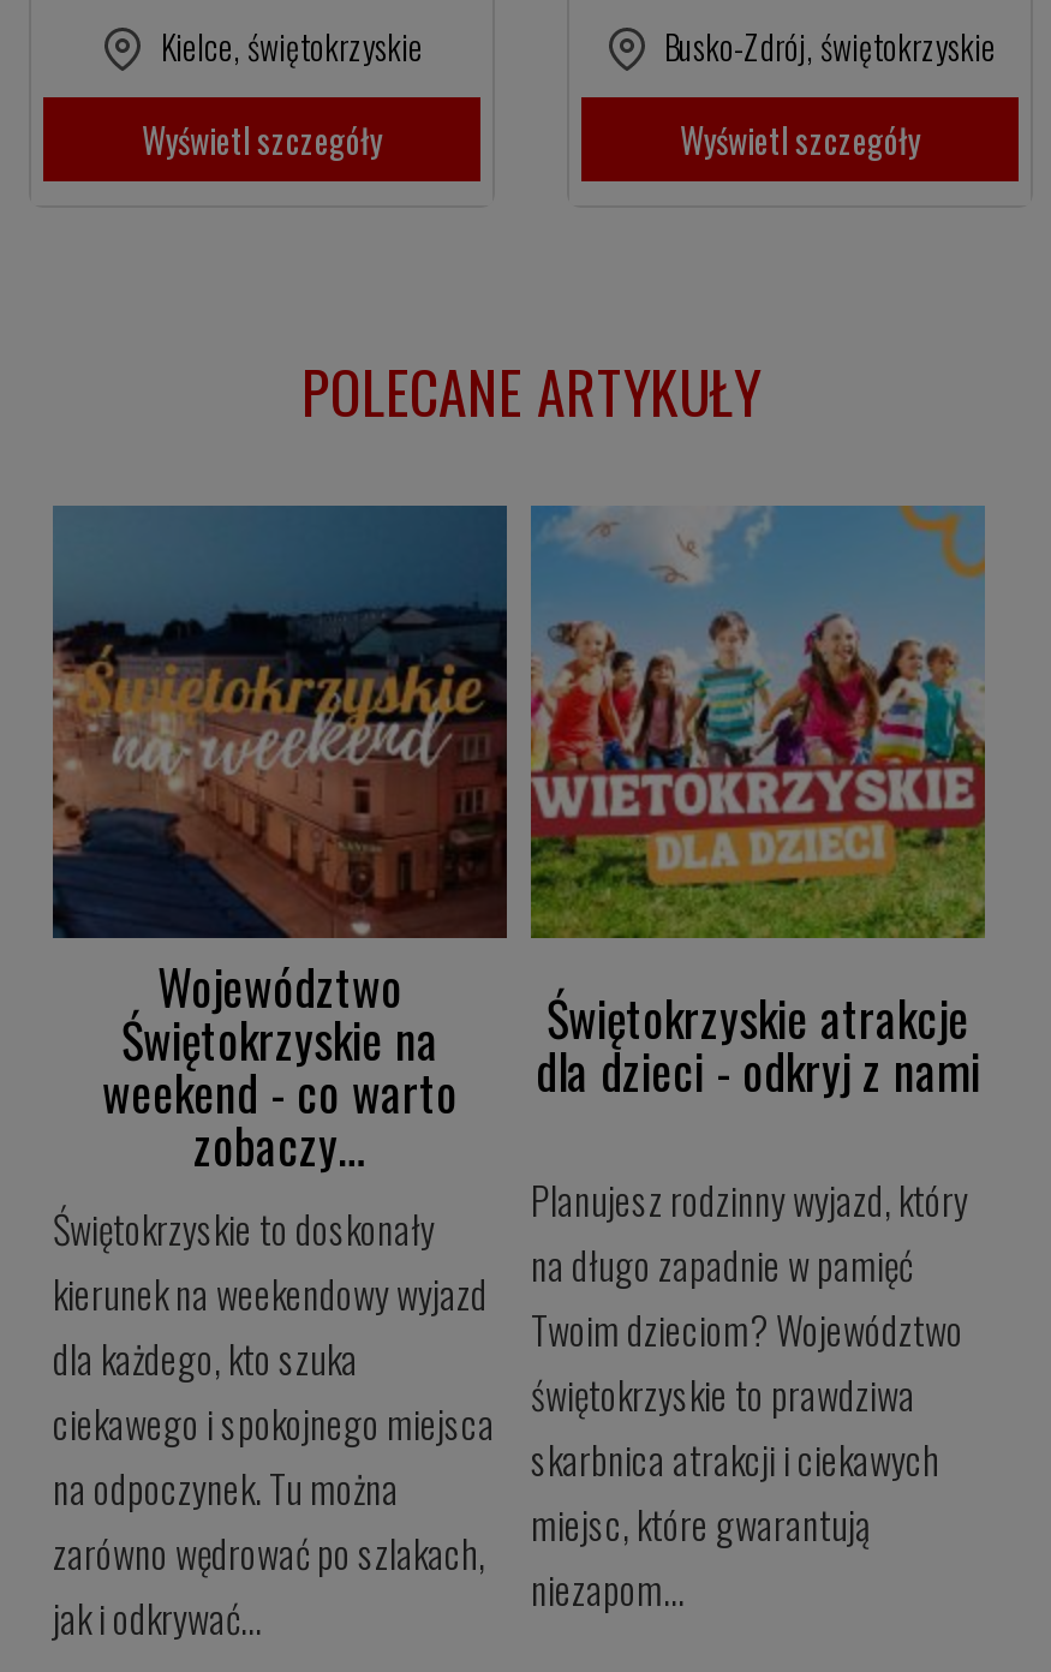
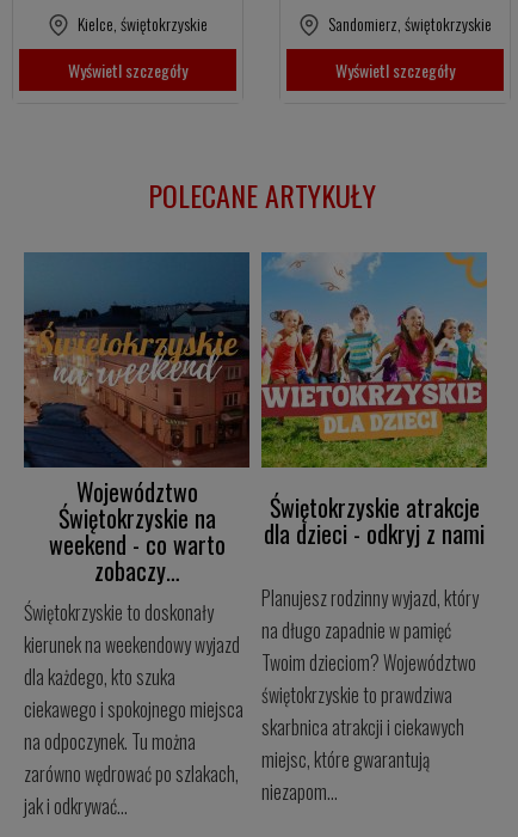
- Busko-Zdrój, świętokrzyskie
+ Sandomierz, świętokrzyskie
